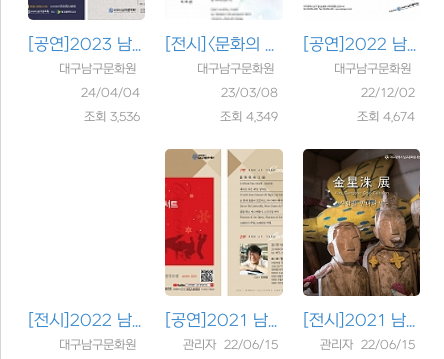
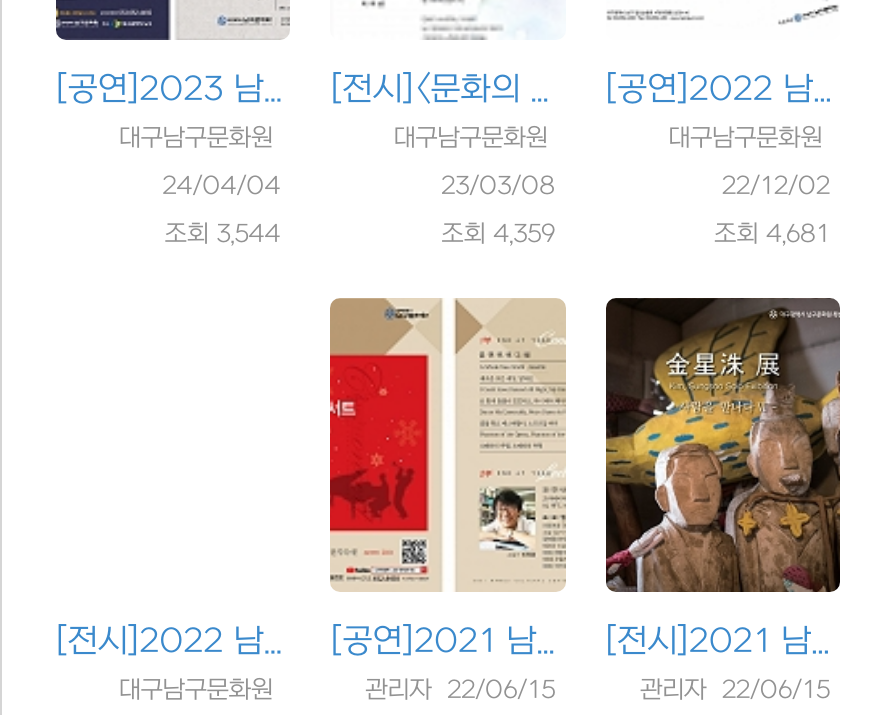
- 조회 3,536
+ 조회 3,544

- 조회 4,349
+ 조회 4,359

- 조회 4,674
+ 조회 4,681
